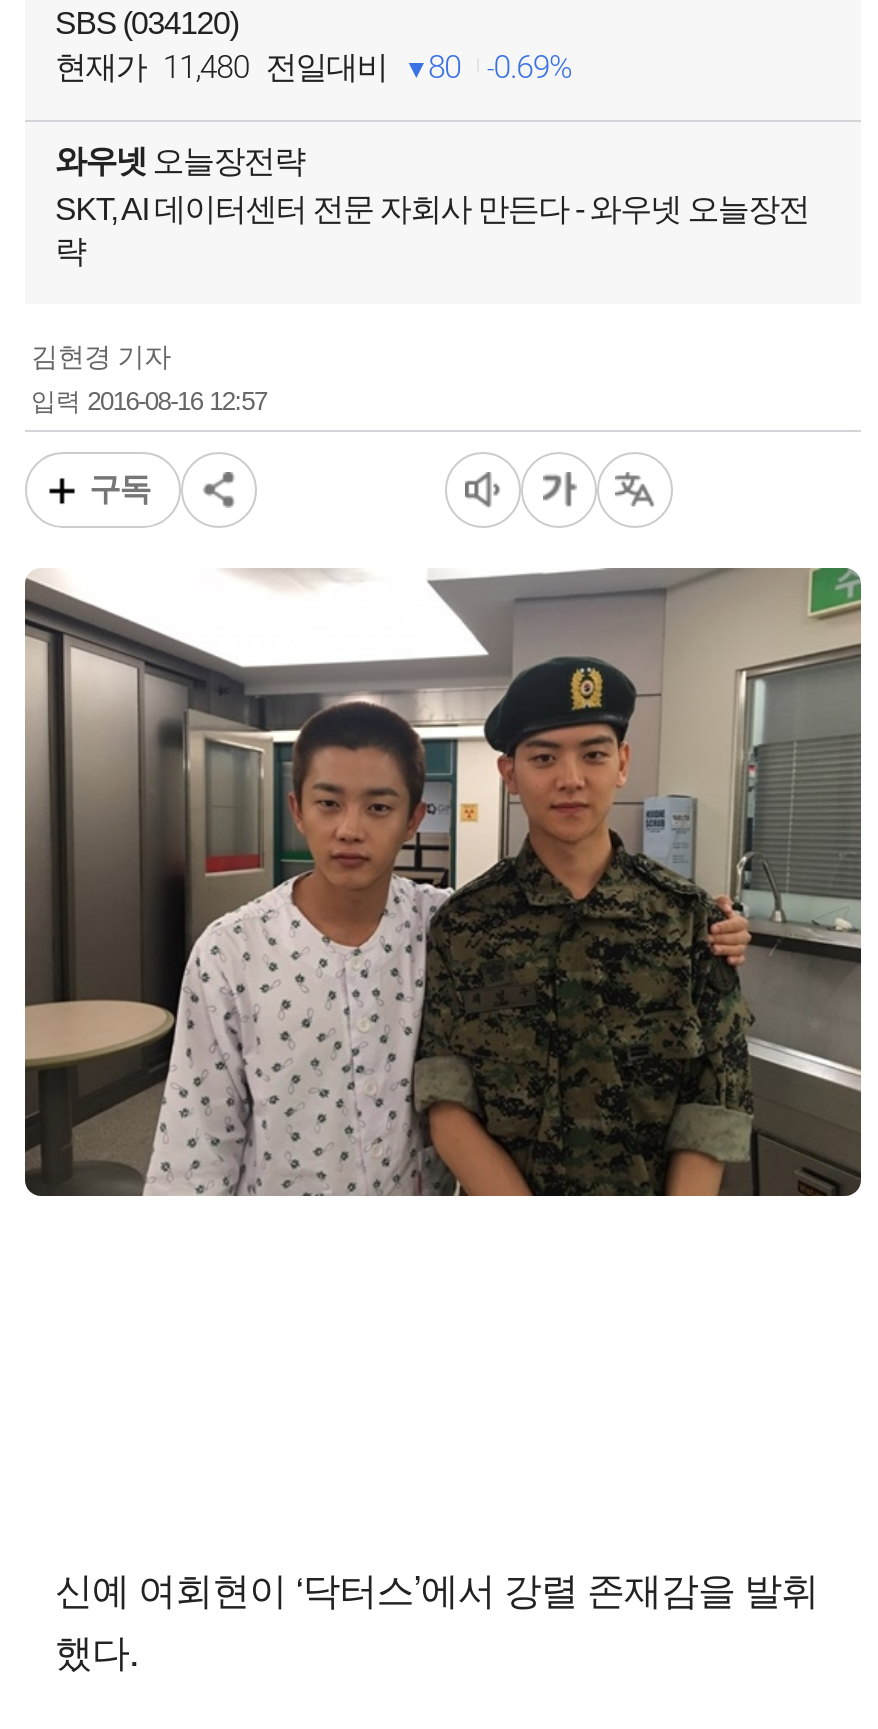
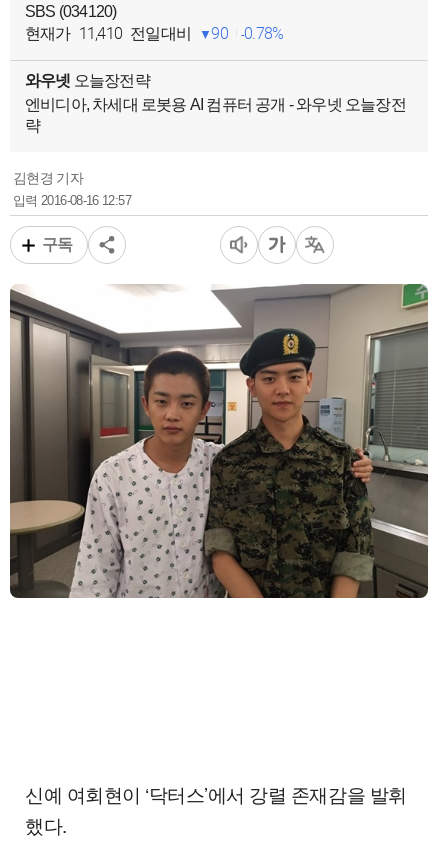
- 현재가 11,480 전일대비
+ 현재가 11,410 전일대비

- 80
+ 90

- 0.69%
+ 0.78%

- SKT, AI 데이터센터 전문 자회사 만든다 - 와우넷 오늘장전
+ 엔비디아, 차세대 로봇용 AI 컴퓨터 공개 - 와우넷 오늘장전
